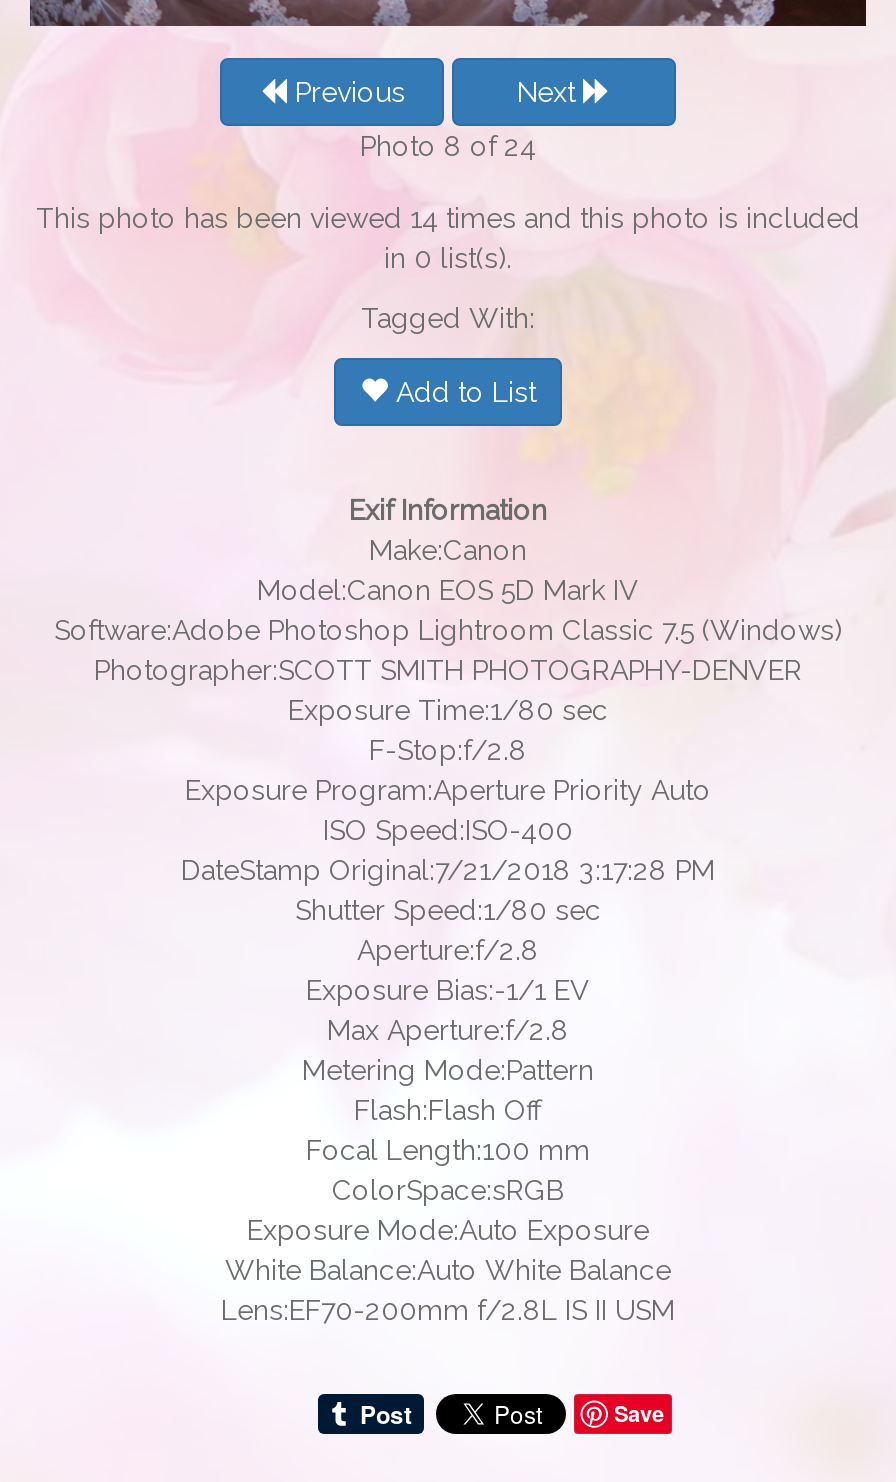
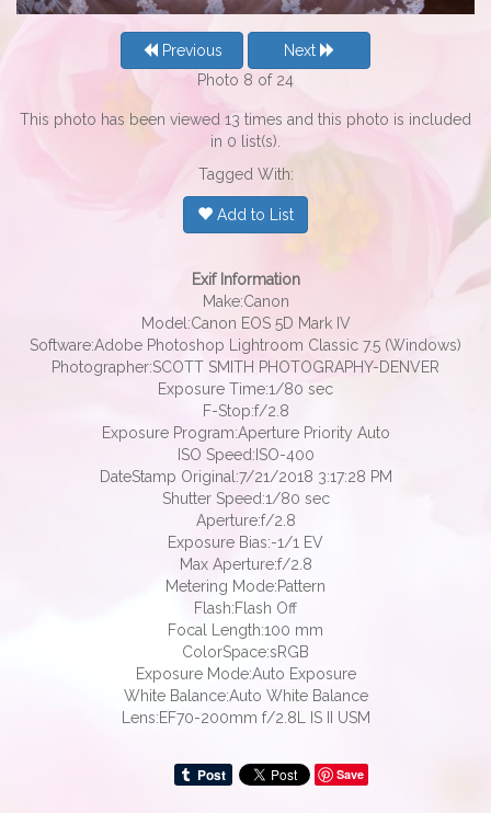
- This photo has been viewed 14 times and this photo is included
+ This photo has been viewed 13 times and this photo is included
